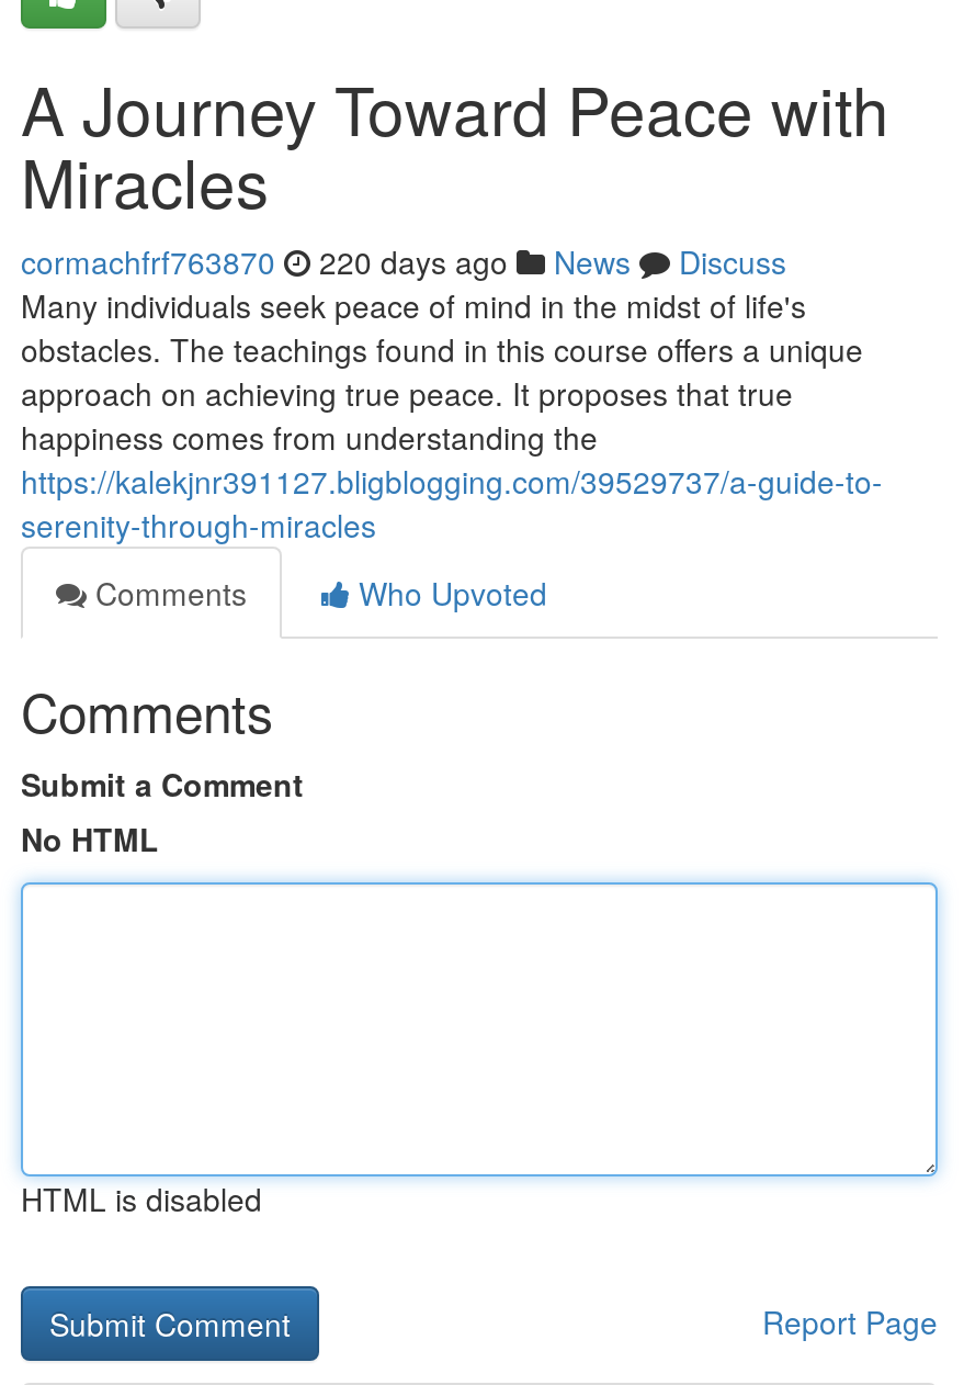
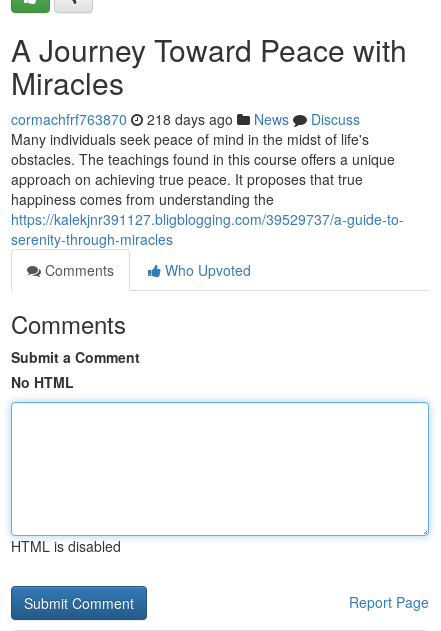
- cormachfrf763870 220 days ago News Discuss
+ cormachfrf763870 218 days ago News Discuss
